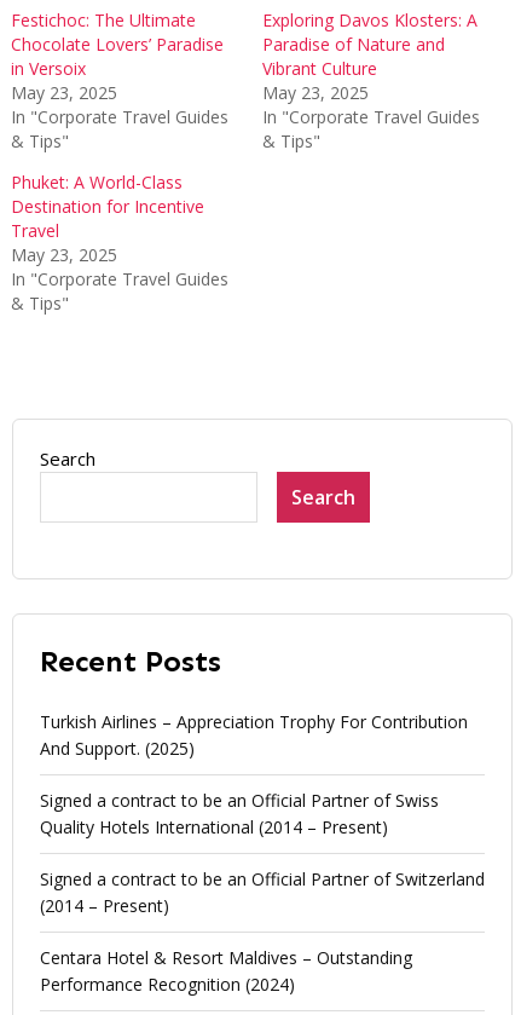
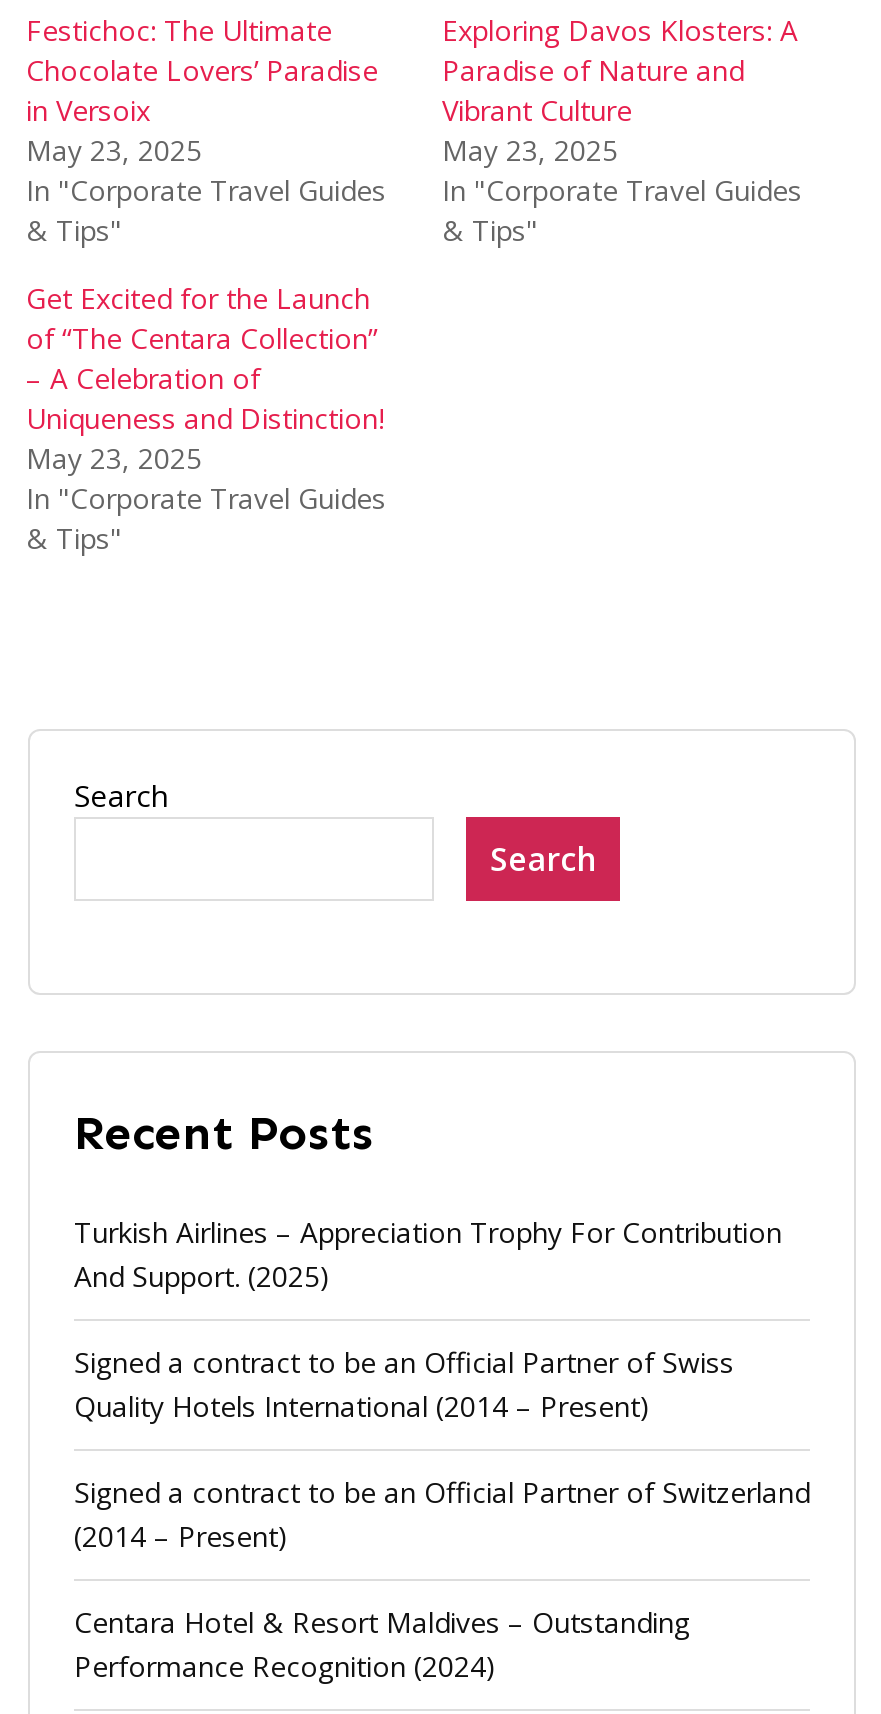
- Phuket: A World-Class
- Destination for Incentive
- Travel
+ Get Excited for the Launch
+ of “The Centara Collection”
+ – A Celebration of
+ Uniqueness and Distinction!
